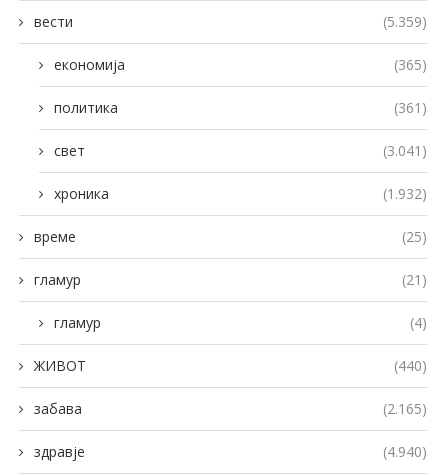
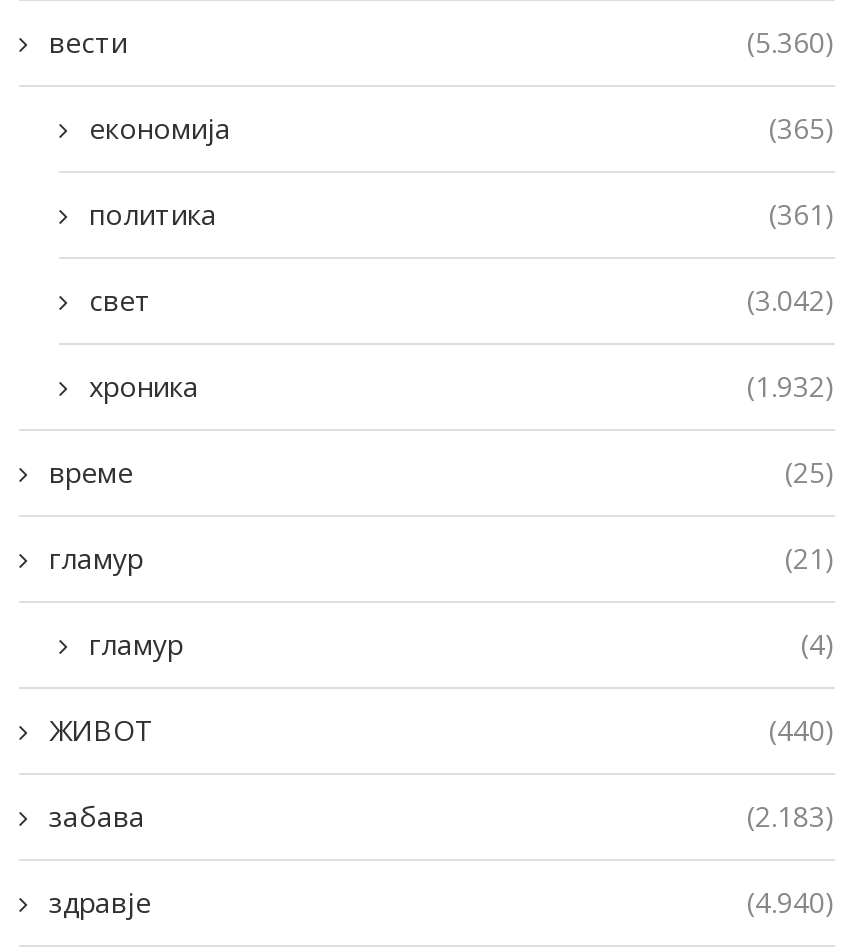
- (5.359)
+ (5.360)

- (3.041)
+ (3.042)

- (2.165)
+ (2.183)
